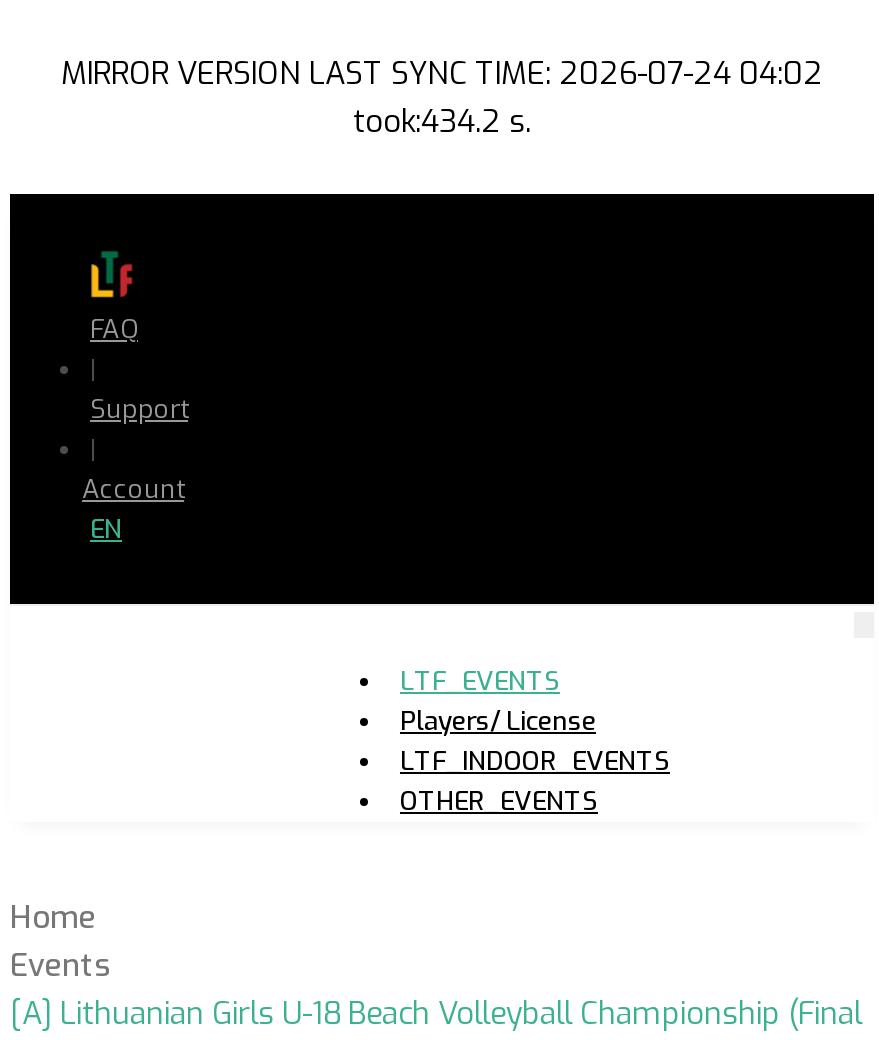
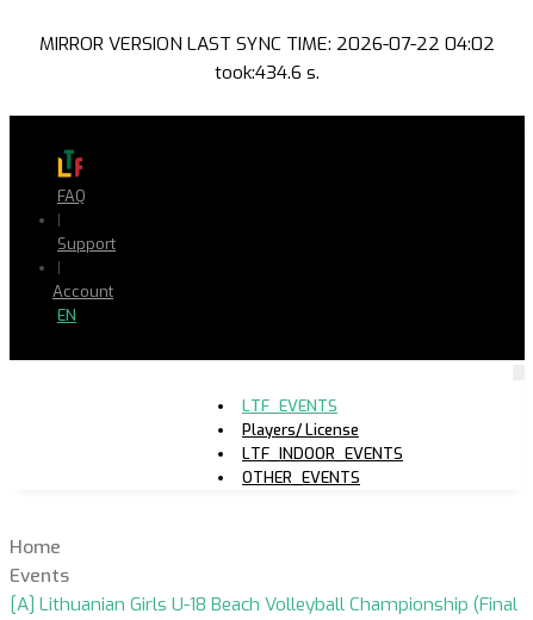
- MIRROR VERSION LAST SYNC TIME: 2026-07-24 04:02
+ MIRROR VERSION LAST SYNC TIME: 2026-07-22 04:02

- took:434.2 s.
+ took:434.6 s.
